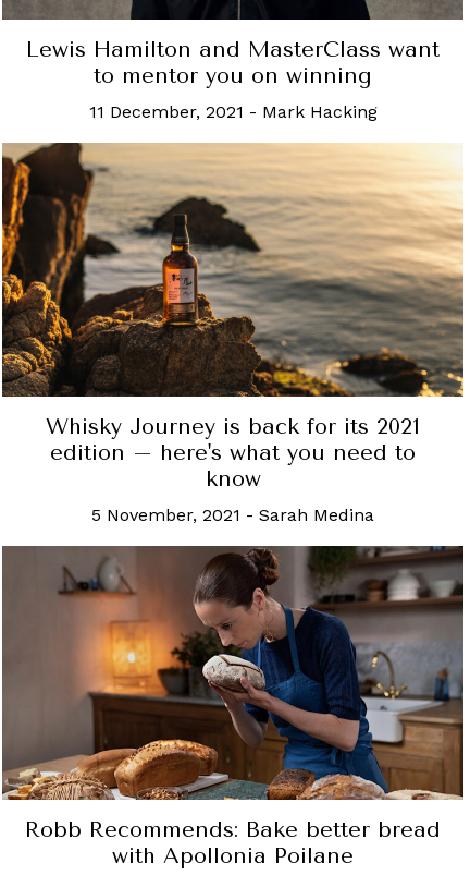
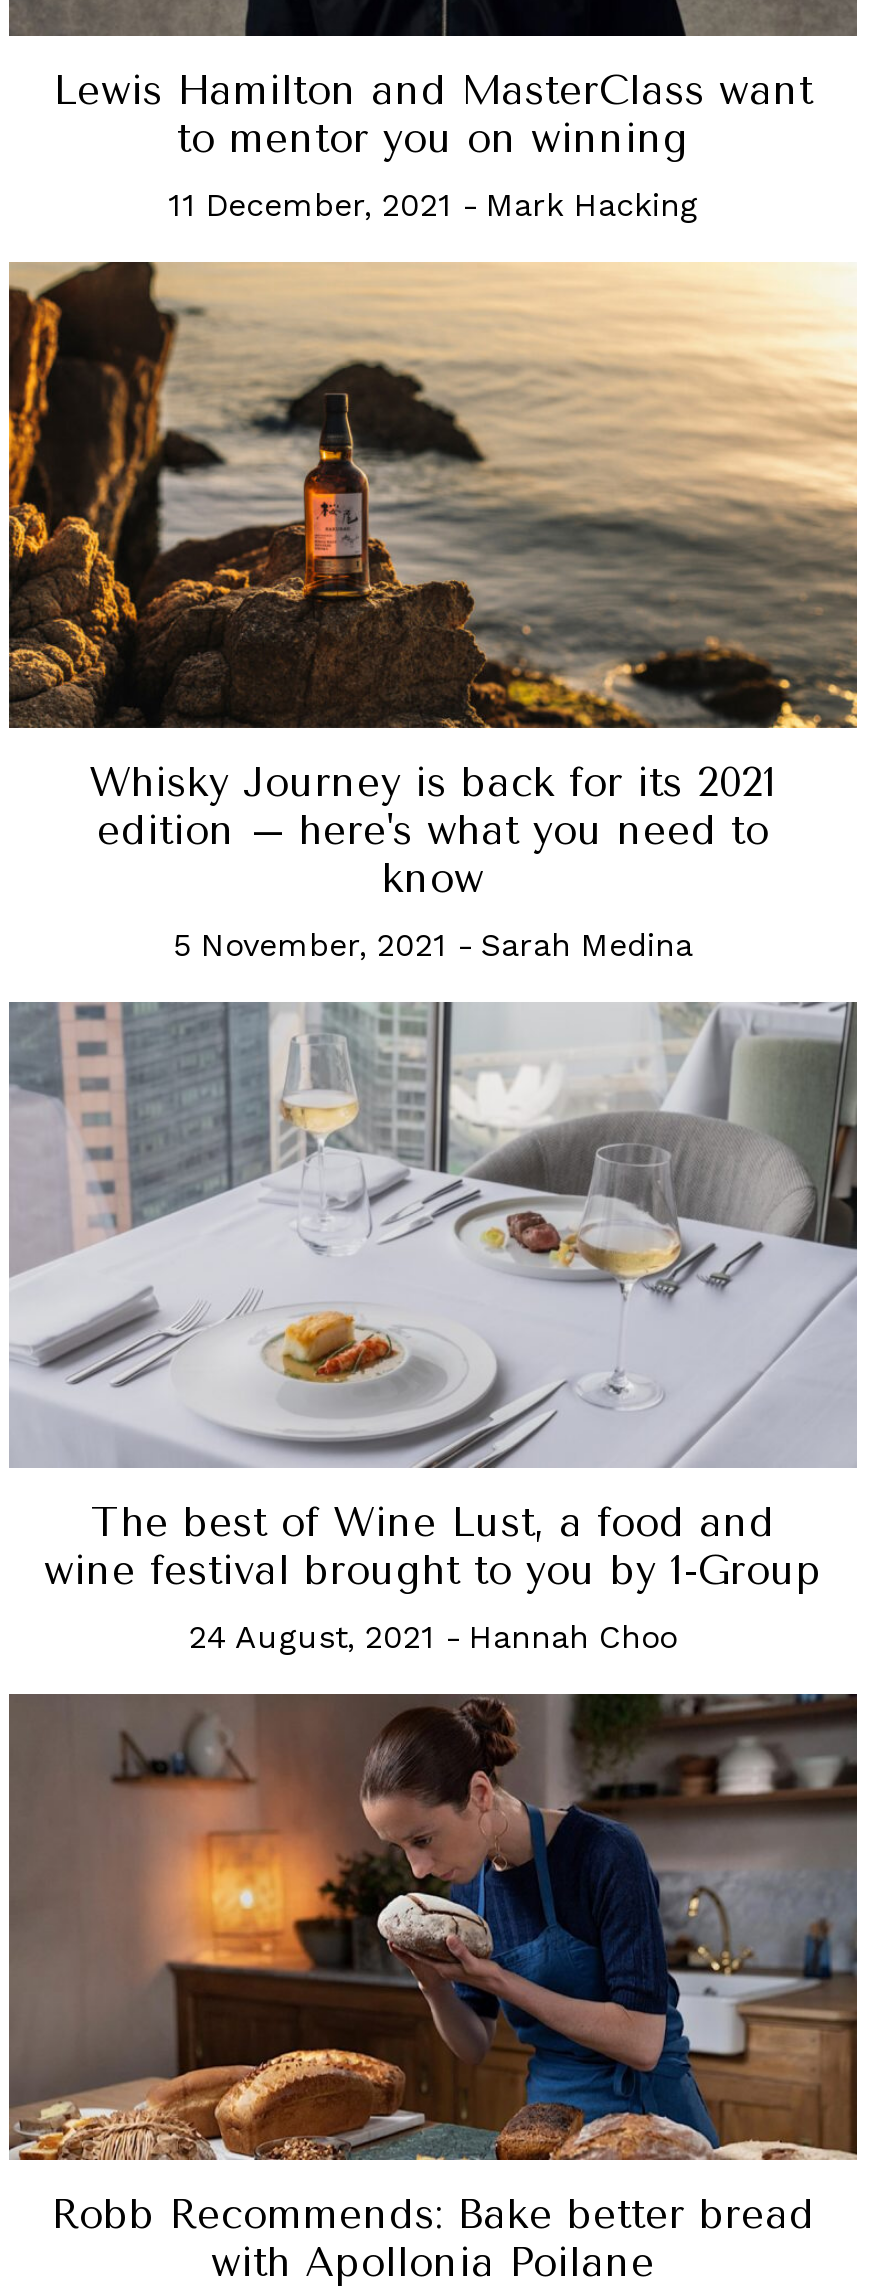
+ [image]
+ The best of Wine Lust, a food and
+ wine festival brought to you by 1-Group
+ 24 August, 2021 - Hannah Choo
